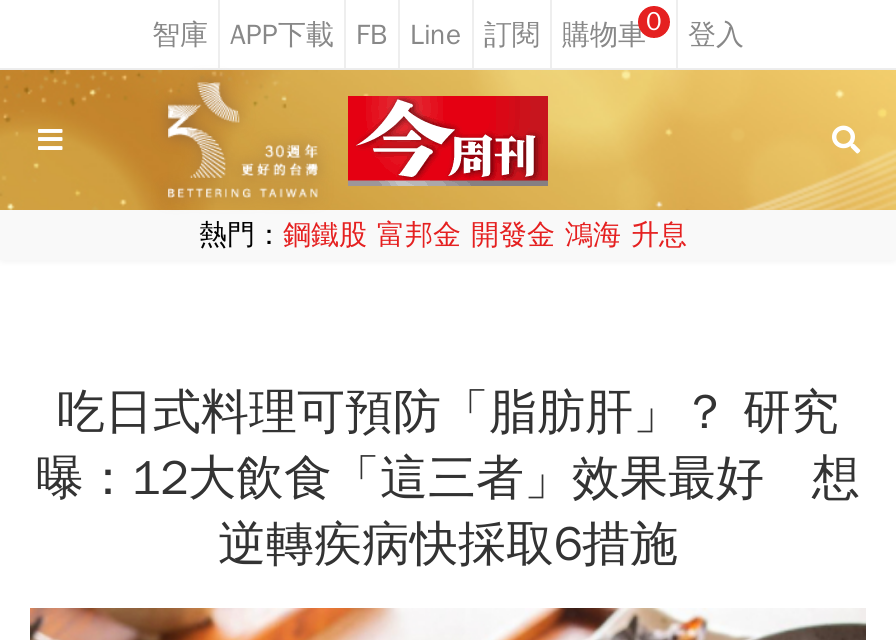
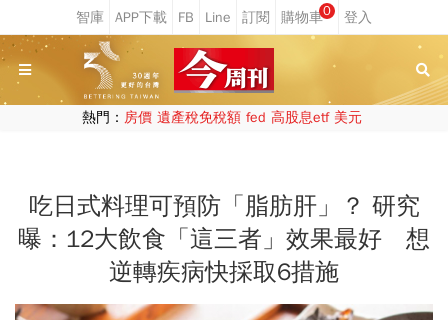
- 熱門：鋼鐵股 富邦金 開發金 鴻海 升息
+ 熱門：房價 遺產稅免稅額 fed 高股息etf 美元
